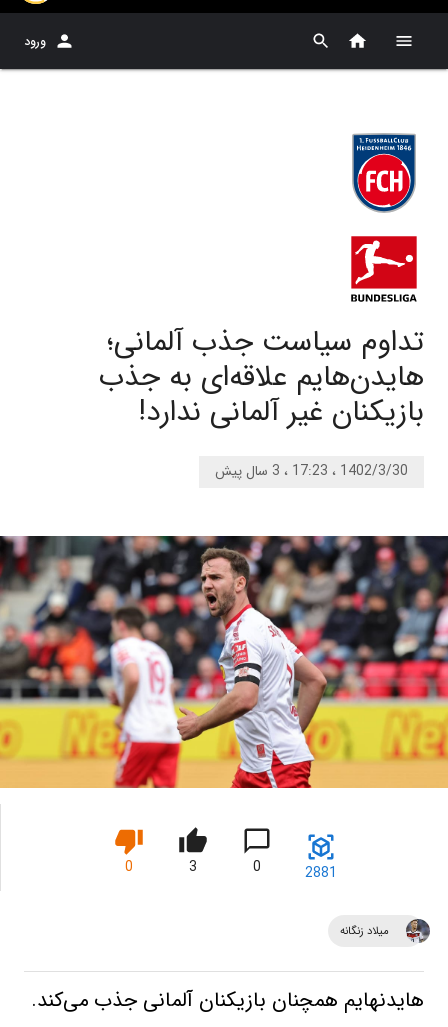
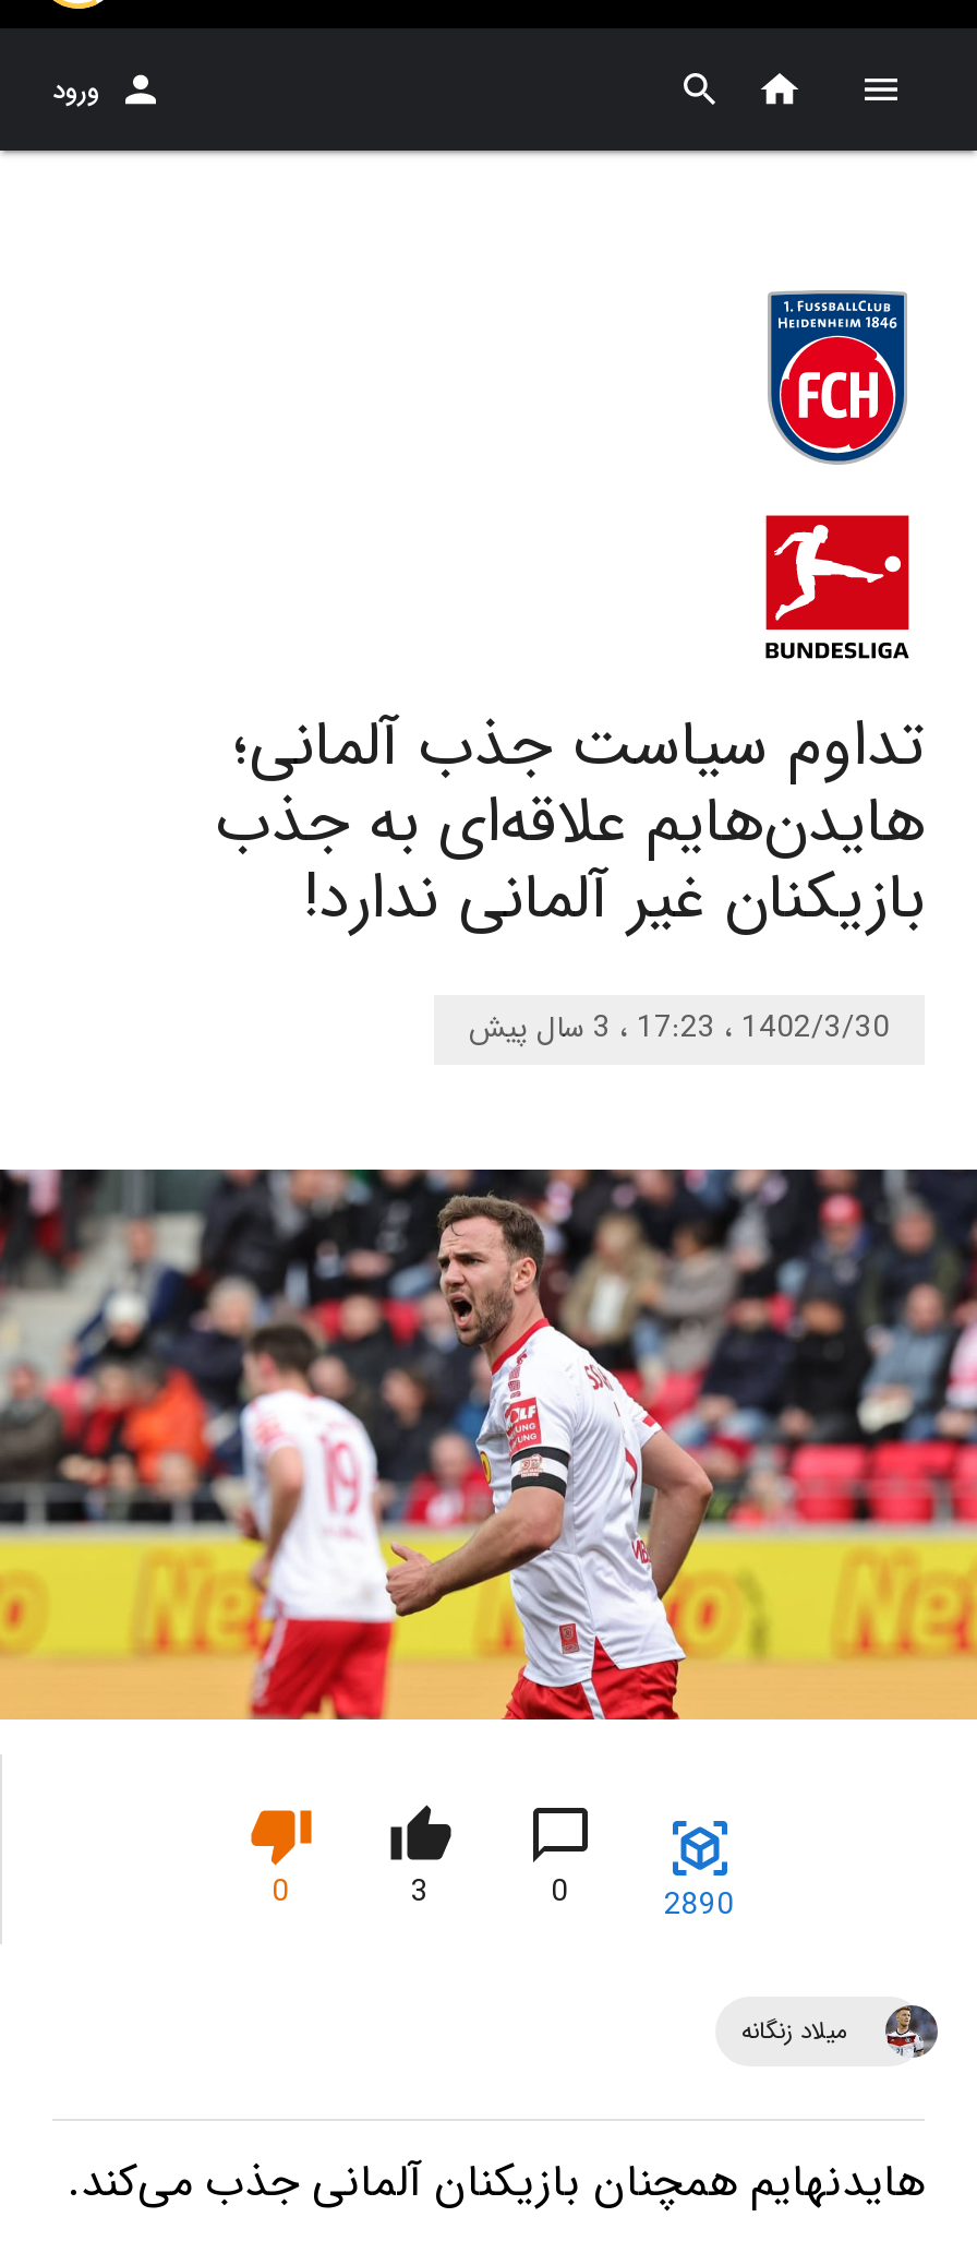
- 2881
+ 2890
